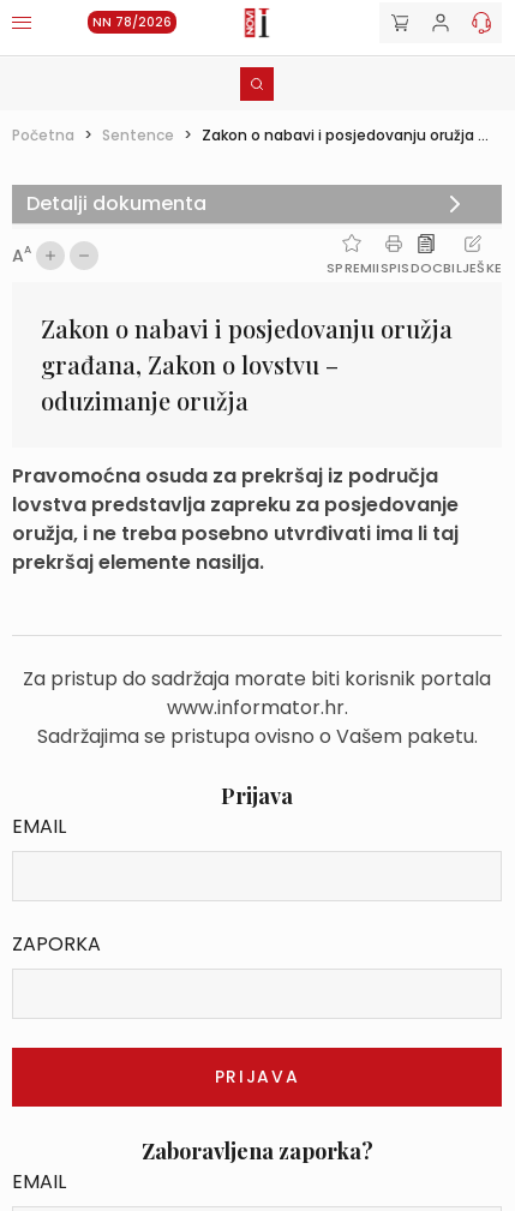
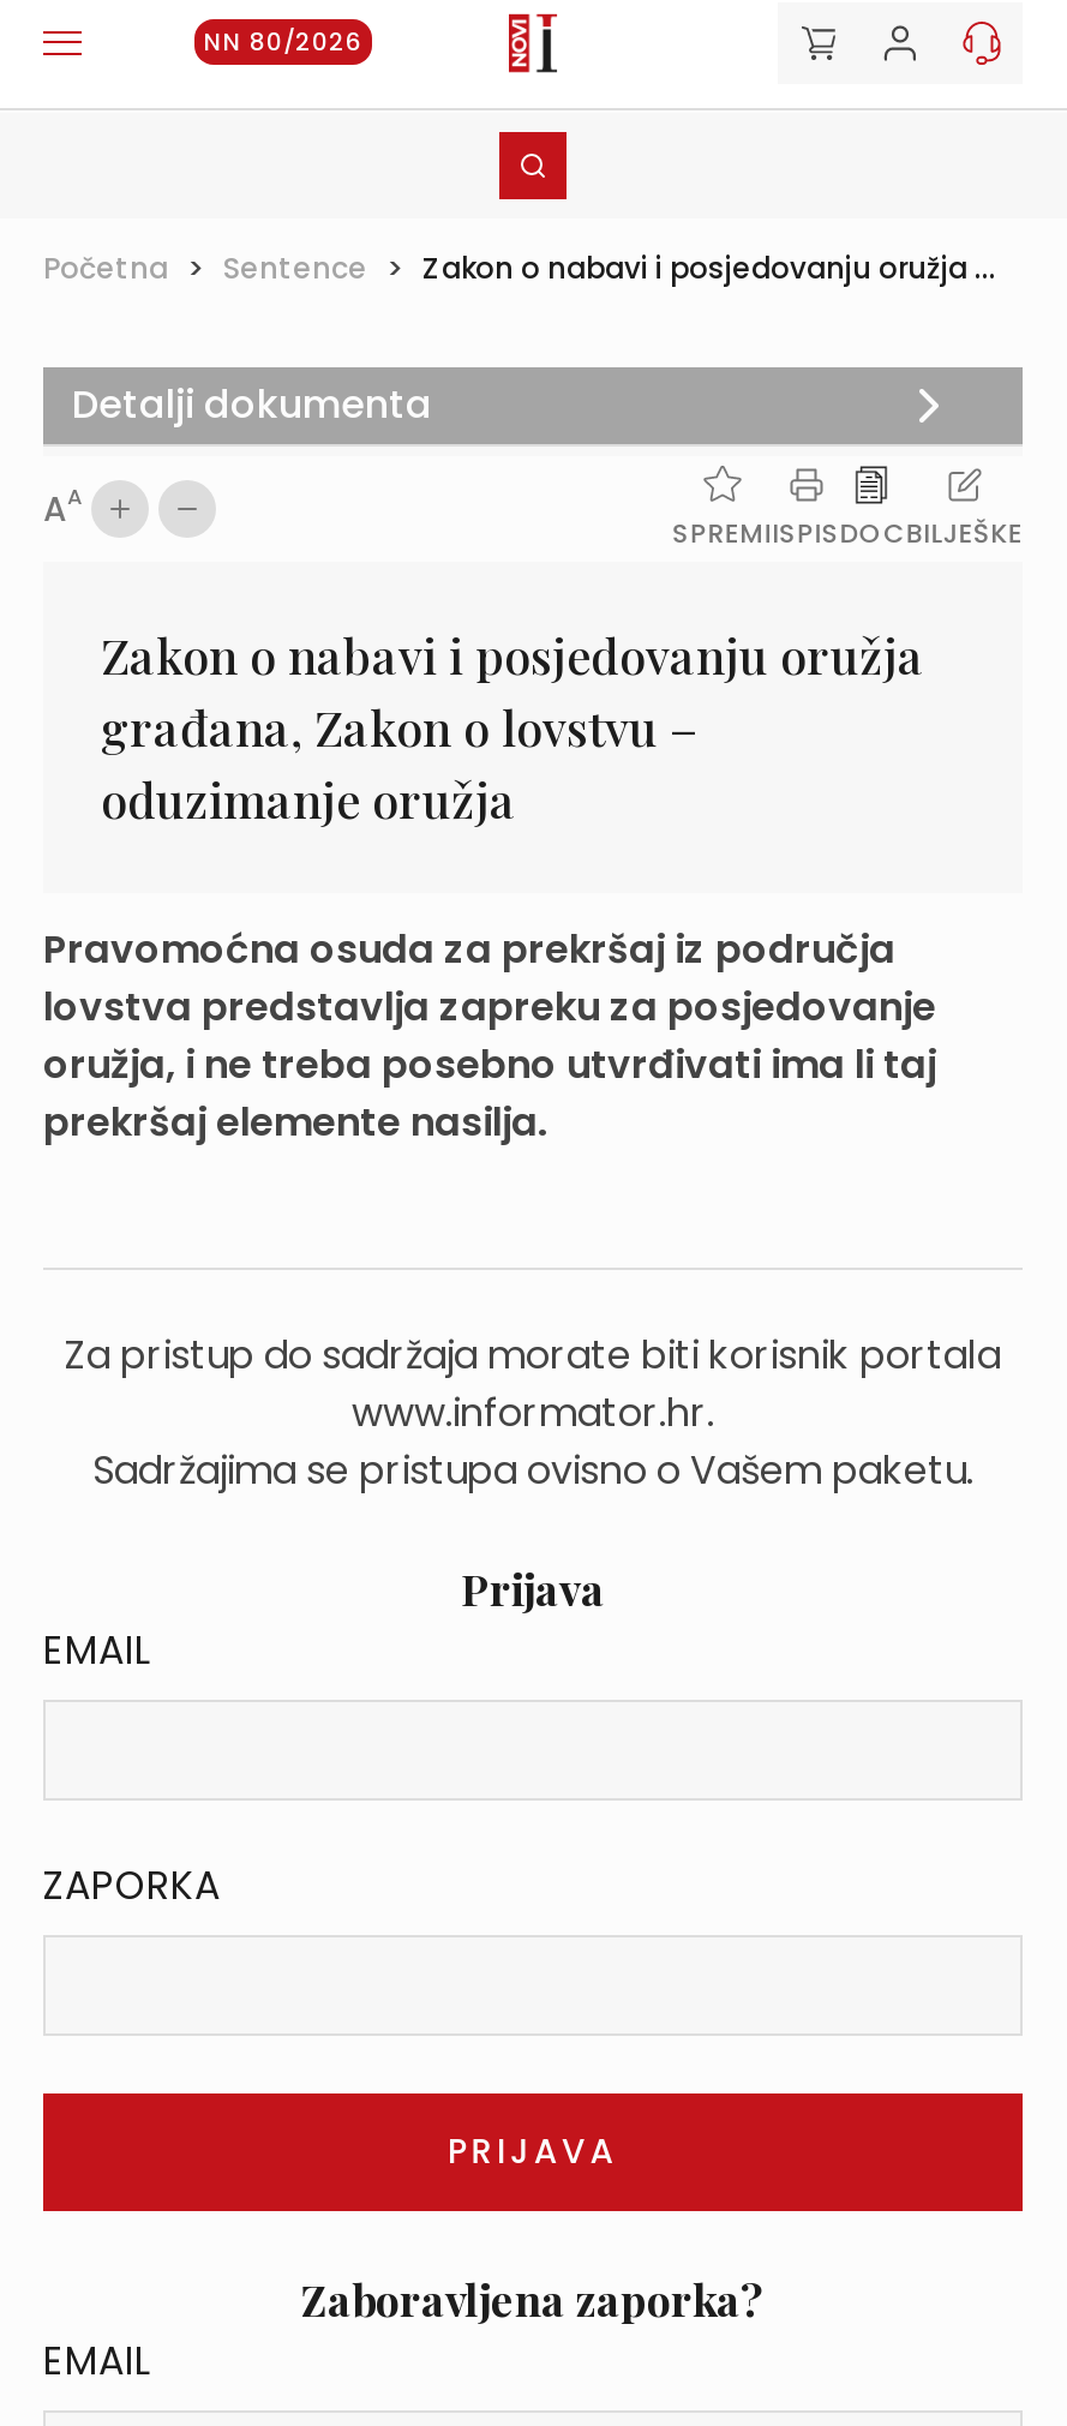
- NN 78/2026
+ NN 80/2026
